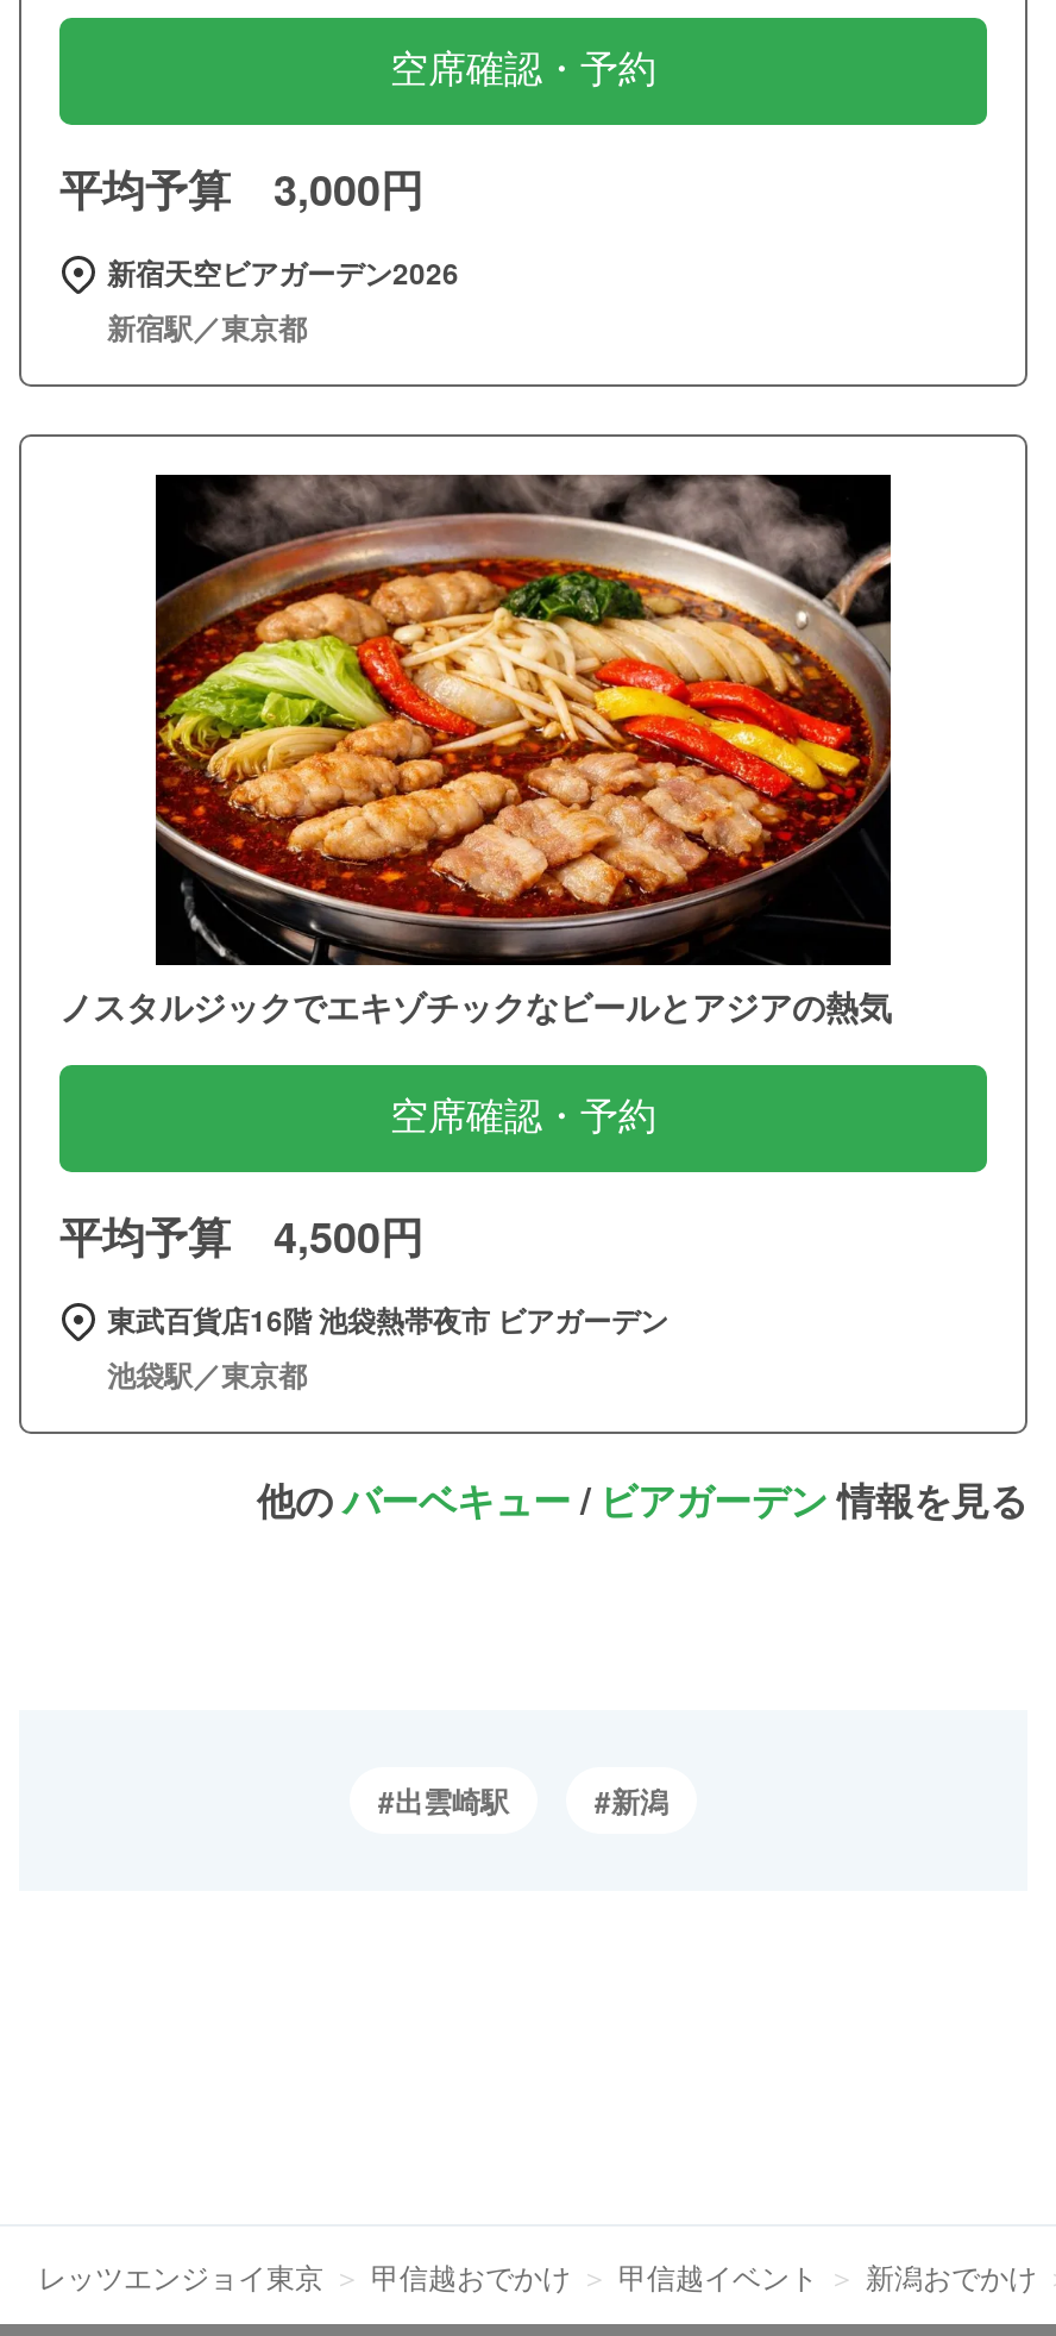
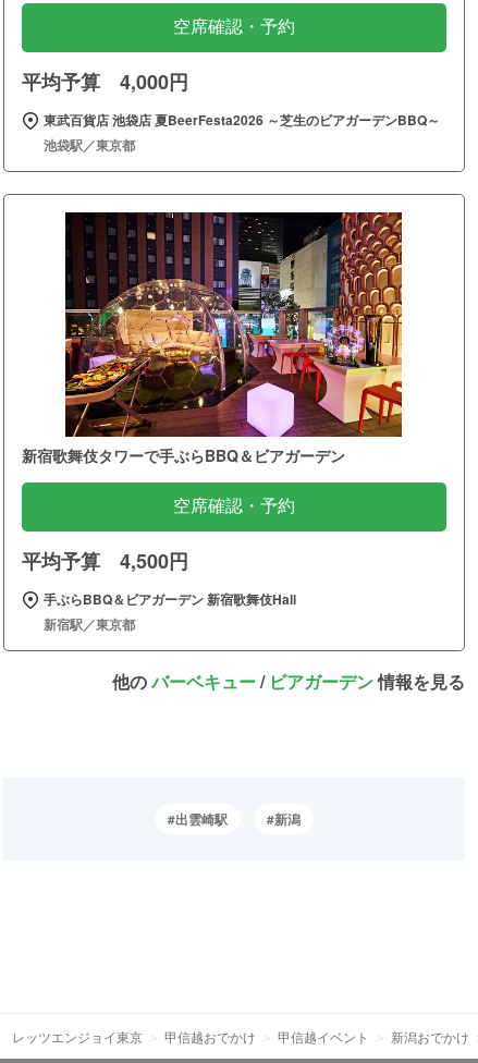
- 平均予算 3,000円
+ 平均予算 4,000円

- 新宿天空ビアガーデン2026
+ 東武百貨店 池袋店 夏BeerFesta2026 ～芝生のビアガーデンBBQ～

moved down: 新宿駅／東京都

- [image]
- ノスタルジックでエキゾチックなビールとアジアの熱気
+ [image]
+ 新宿歌舞伎タワーで手ぶらBBQ＆ビアガーデン

- 東武百貨店16階 池袋熱帯夜市 ビアガーデン
+ 手ぶらBBQ＆ビアガーデン 新宿歌舞伎Hall

moved up: 池袋駅／東京都
